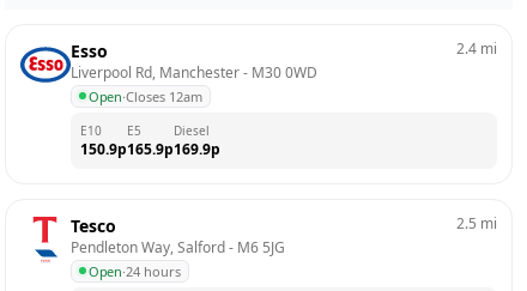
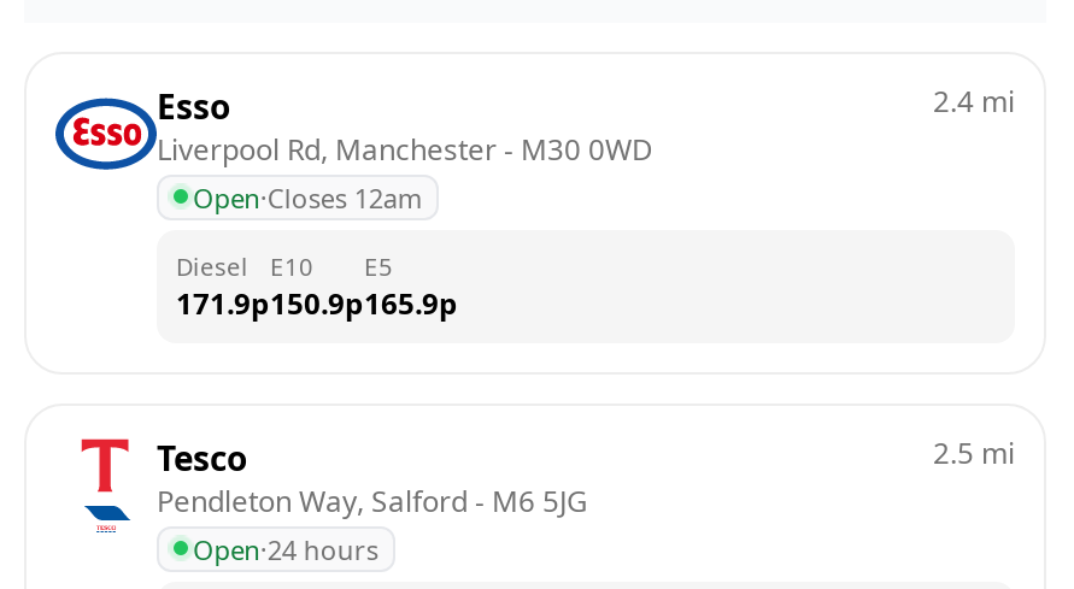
- Diesel
- 169.9p

+ Diesel
+ 171.9p
